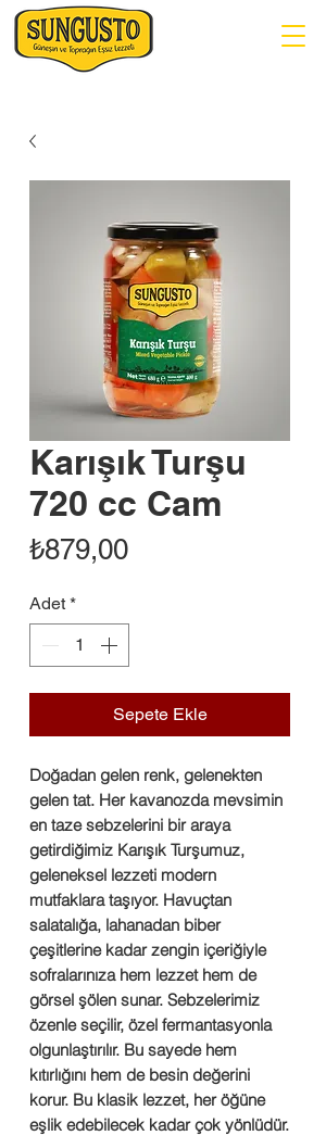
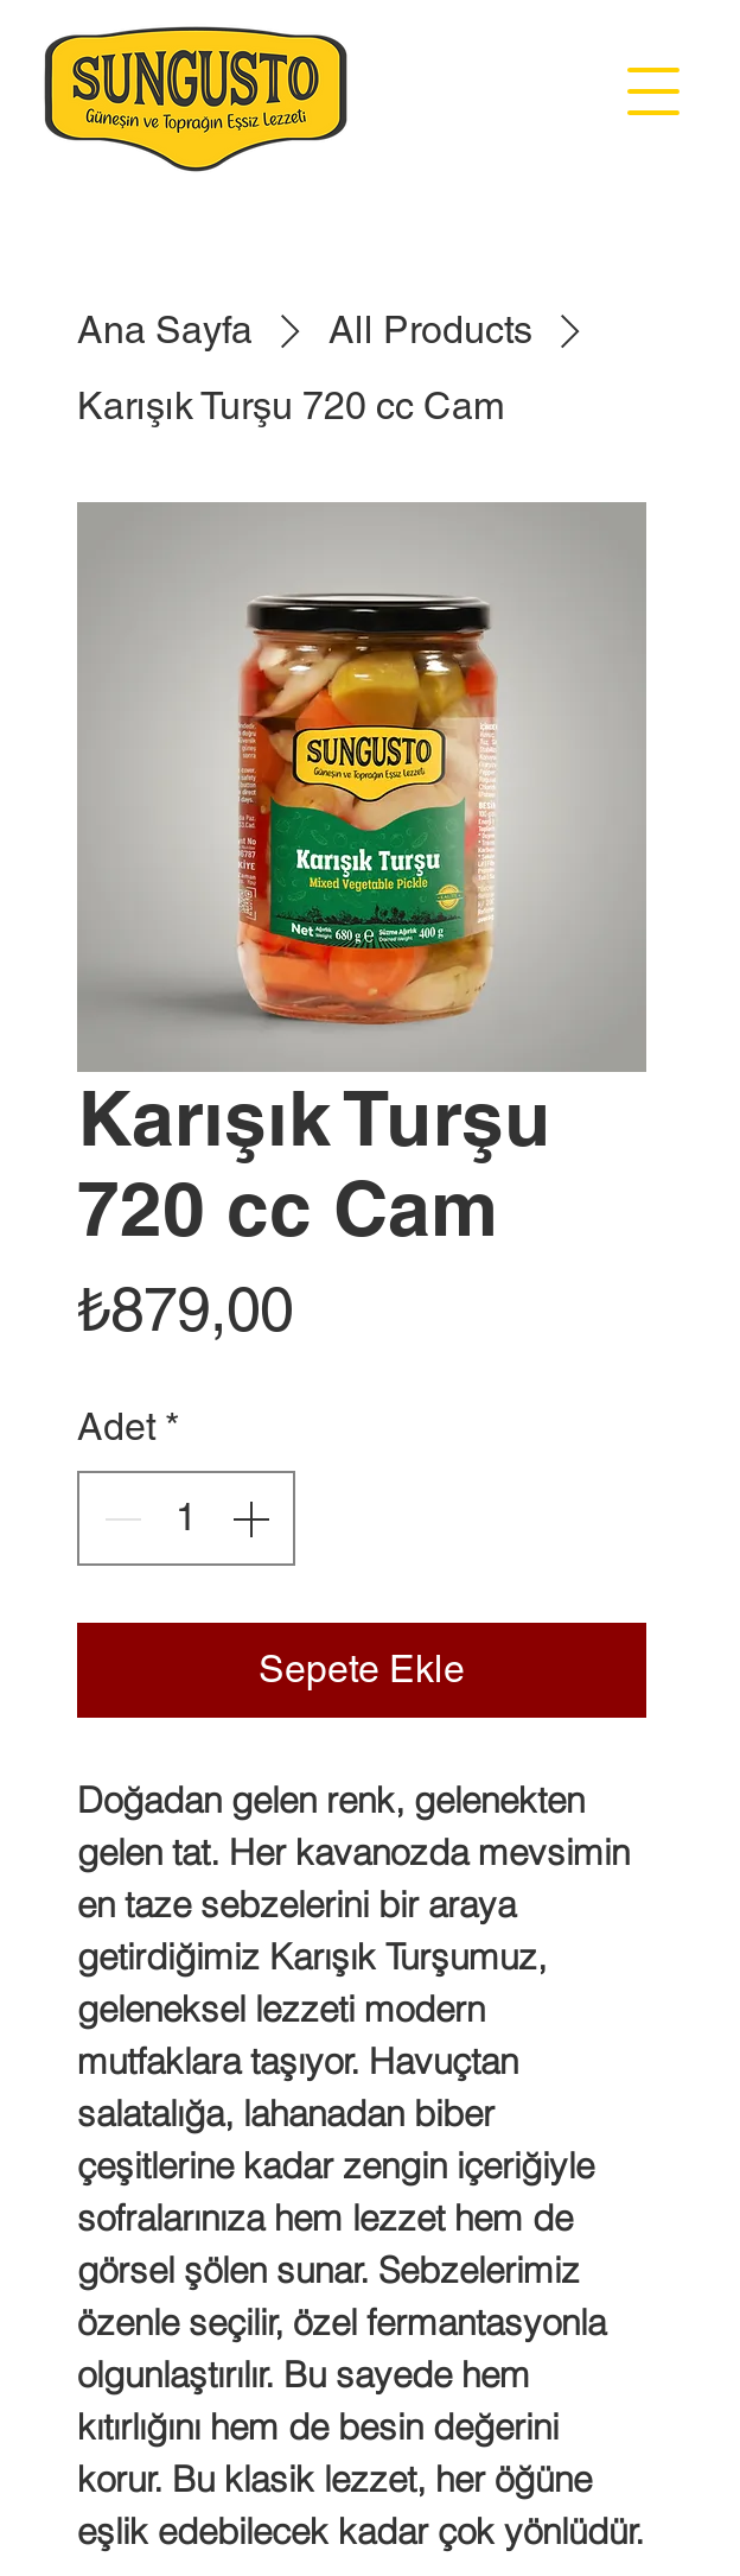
+ Ana Sayfa
+ All Products
+ Karışık Turşu 720 cc Cam

moved down: [image]
